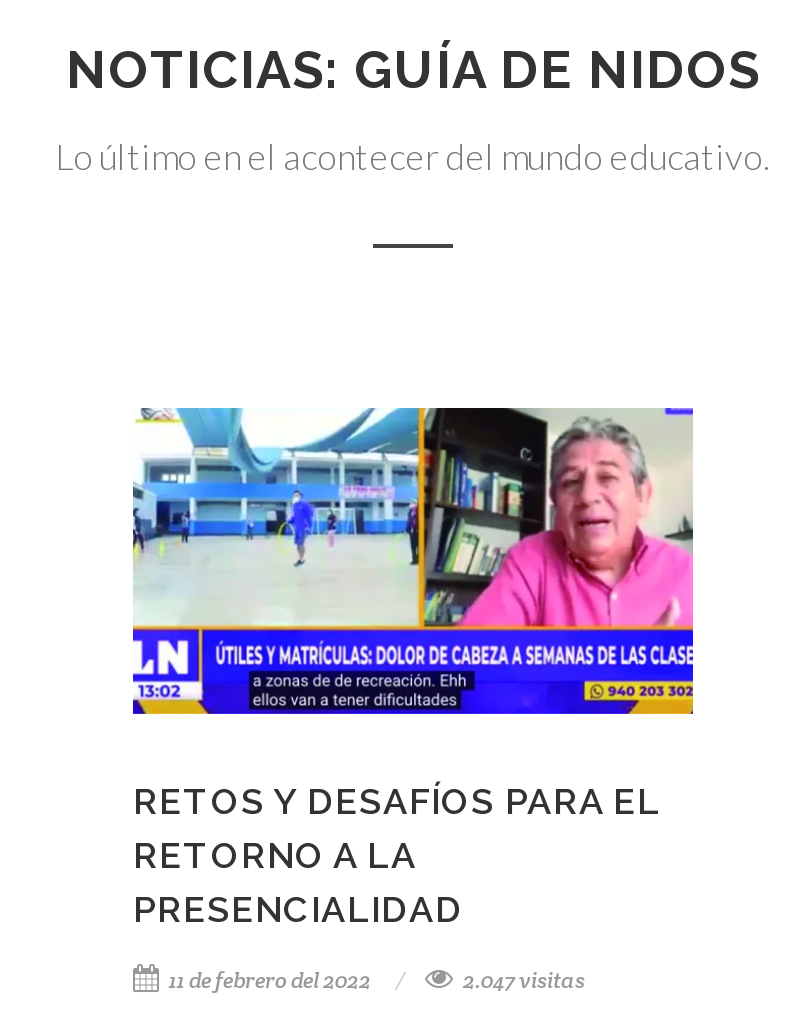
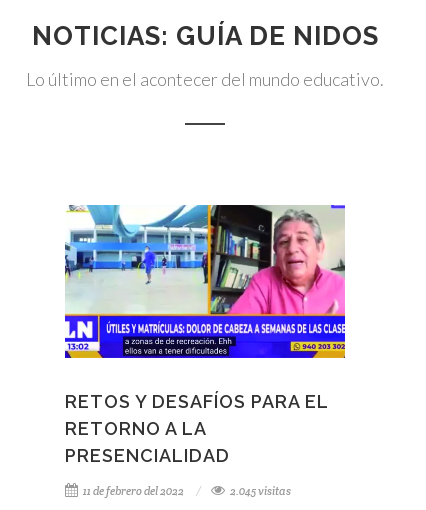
- 2.047 visitas
+ 2.045 visitas
